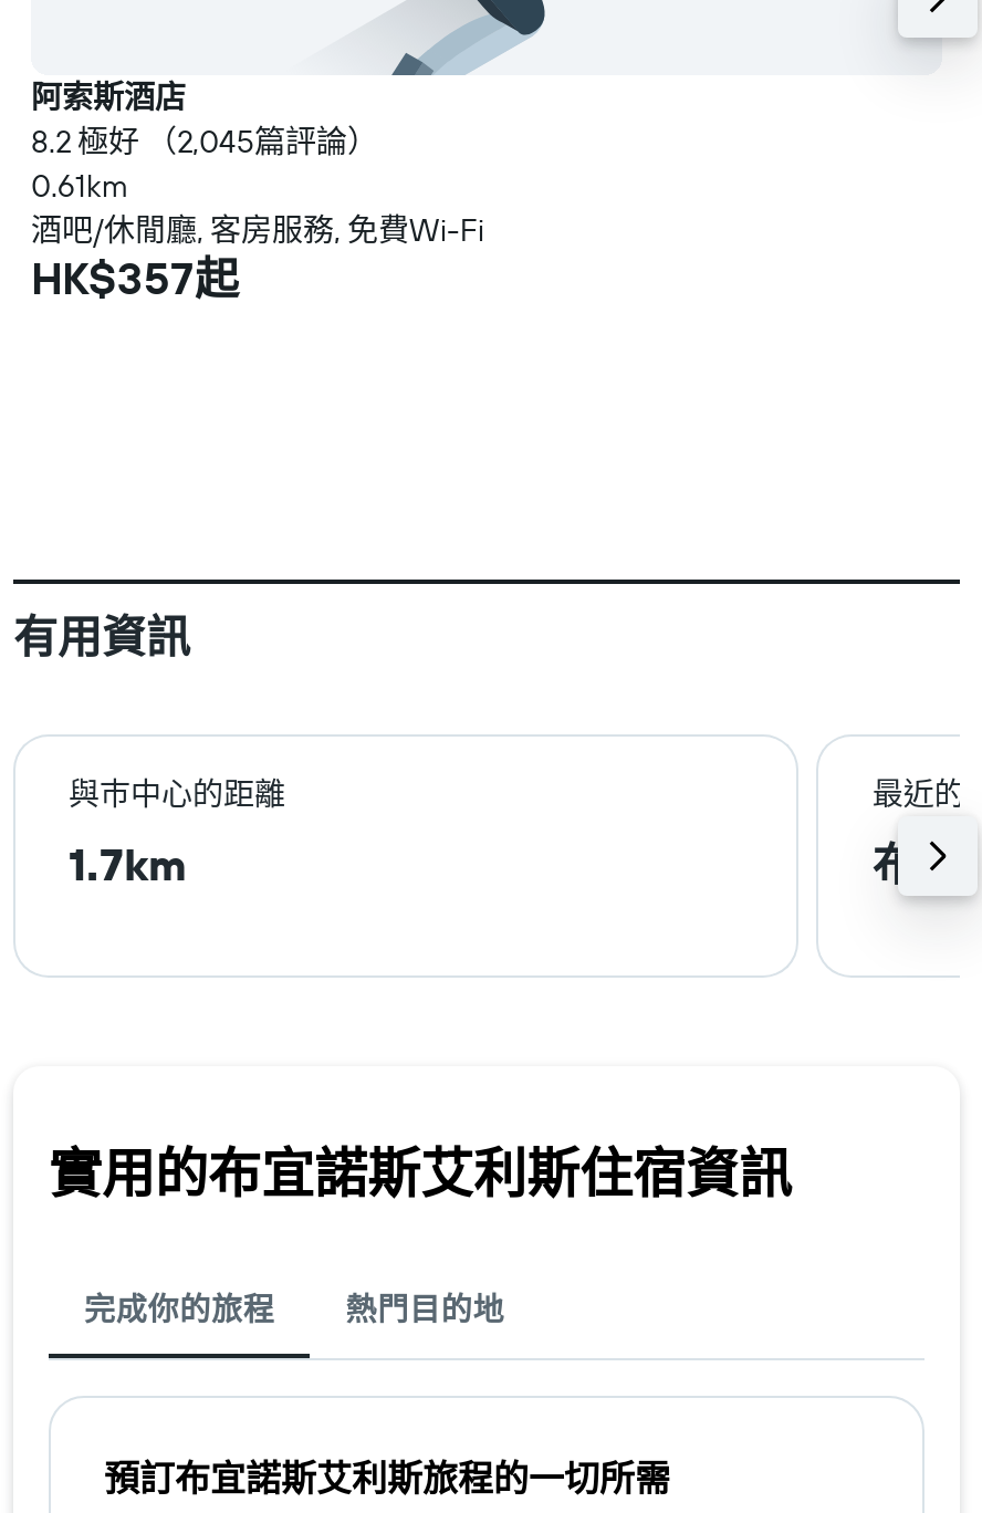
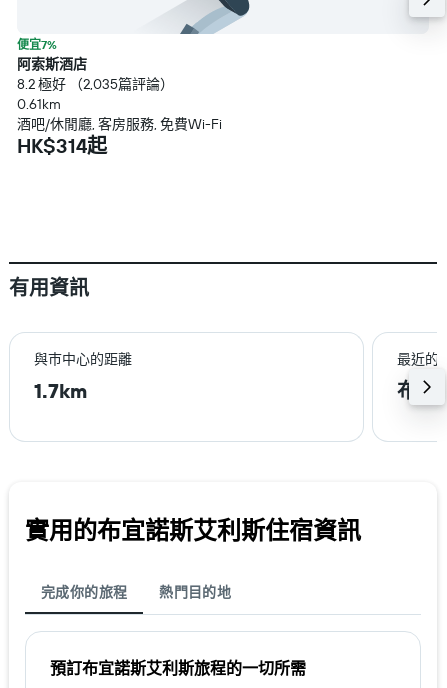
moved down: 阿索斯酒店

+ 便宜7%

- 8.2 極好 （2,045篇評論）
+ 8.2 極好 （2,035篇評論）

moved down: 0.61km | 酒吧/休閒廳, 客房服務, 免費Wi-Fi

- HK$357起
+ HK$314起
